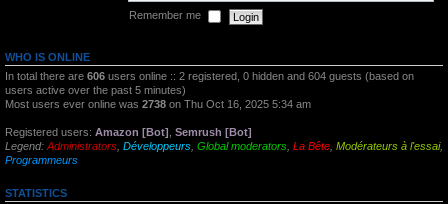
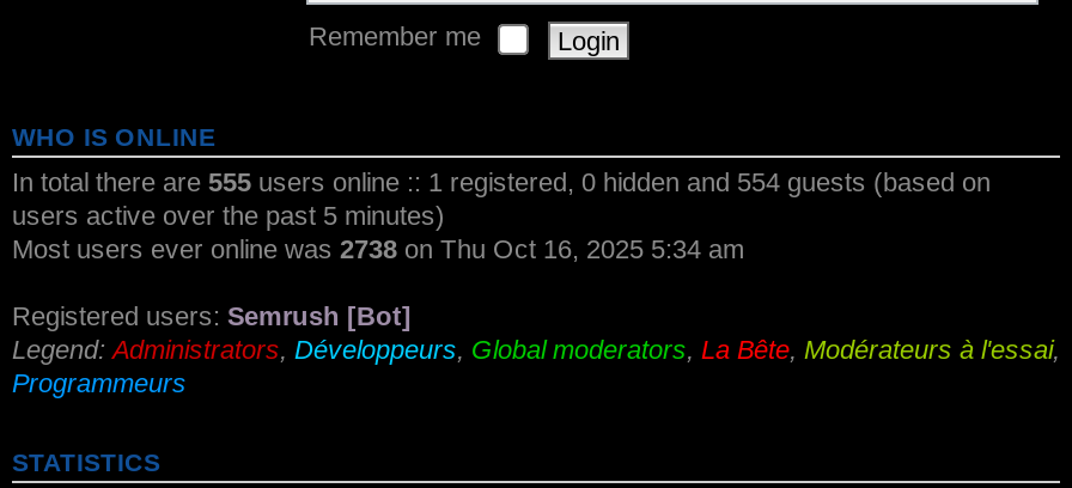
- In total there are 606 users online :: 2 registered, 0 hidden and 604 guests (based on
+ In total there are 555 users online :: 1 registered, 0 hidden and 554 guests (based on

- Registered users: Amazon [Bot], Semrush [Bot]
+ Registered users: Semrush [Bot]
